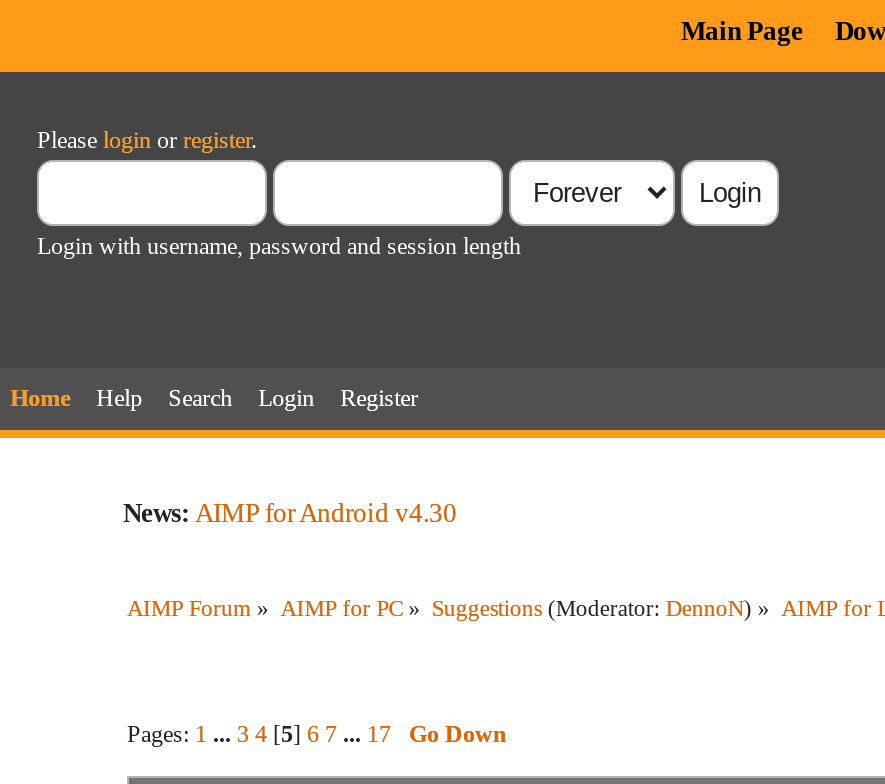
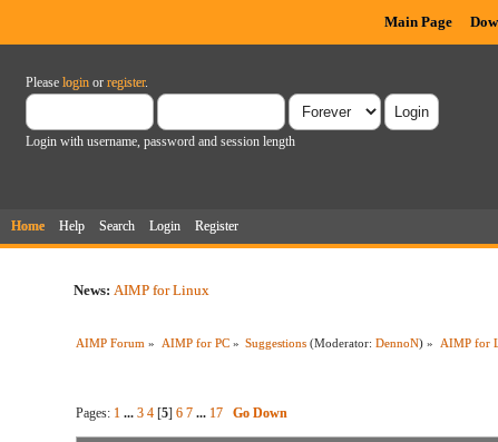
- News: AIMP for Android v4.30
+ News: AIMP for Linux
